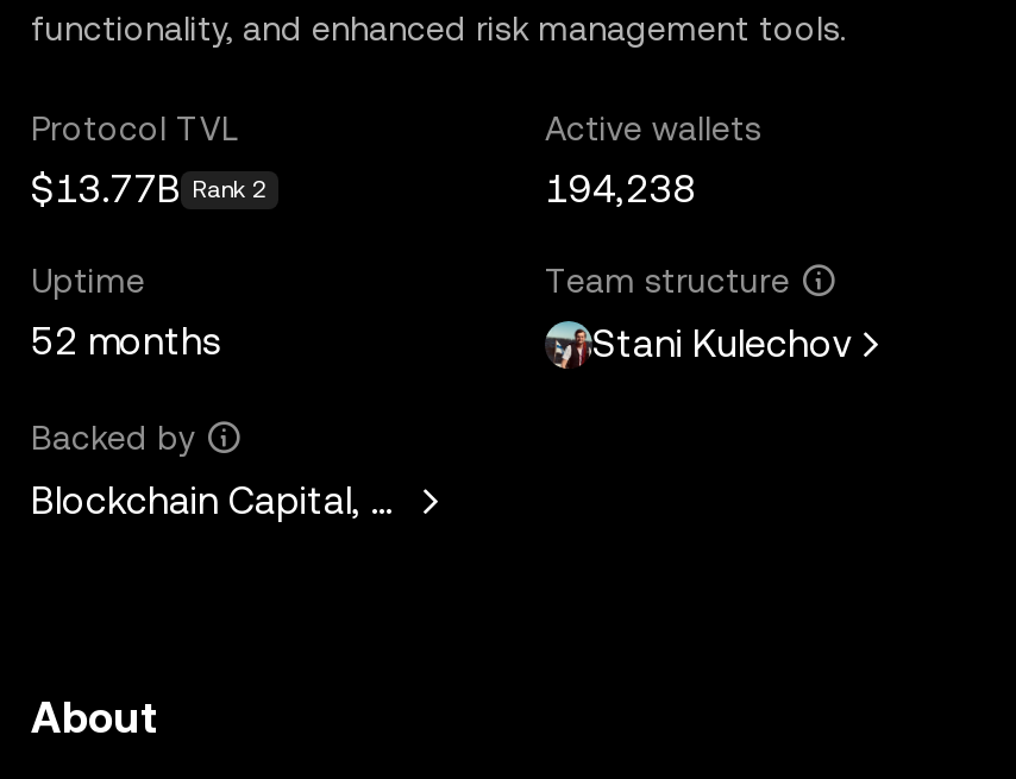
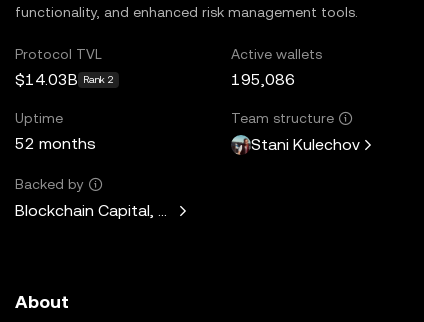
- $13.77B Rank 2
+ $14.03B Rank 2

- 194,238
+ 195,086
